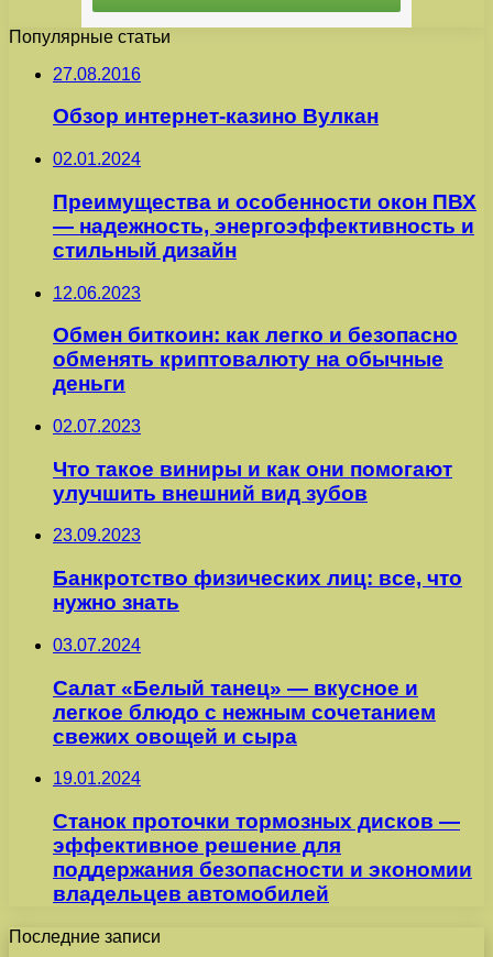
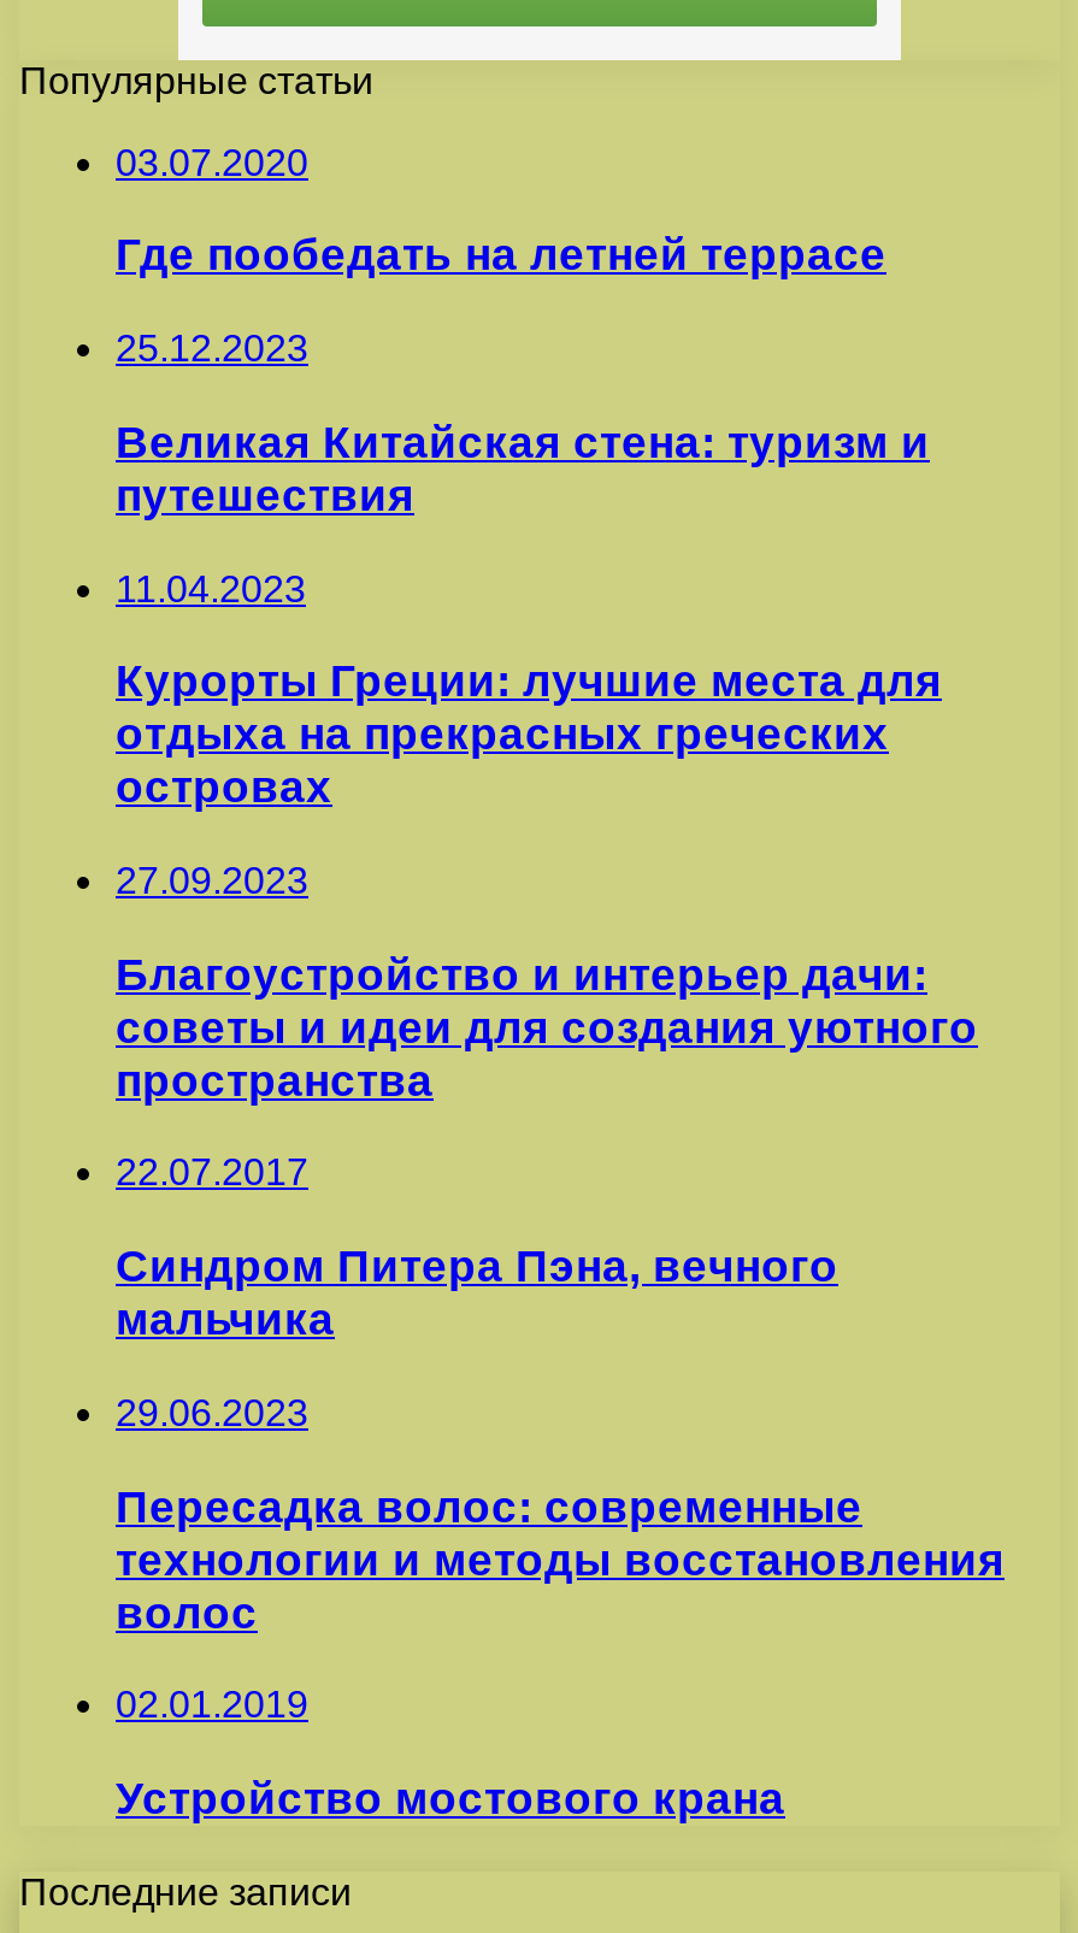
- 27.08.2016
+ 03.07.2020

- Обзор интернет-казино Вулкан
+ Где пообедать на летней террасе

- 02.01.2024
+ 25.12.2023

- Преимущества и особенности окон ПВХ
- — надежность, энергоэффективность и
- стильный дизайн
+ Великая Китайская стена: туризм и
+ путешествия

- 12.06.2023
+ 11.04.2023

- Обмен биткоин: как легко и безопасно
- обменять криптовалюту на обычные
- деньги
+ Курорты Греции: лучшие места для
+ отдыха на прекрасных греческих
+ островах

- 02.07.2023
+ 27.09.2023

- Что такое виниры и как они помогают
- улучшить внешний вид зубов
+ Благоустройство и интерьер дачи:
+ советы и идеи для создания уютного
+ пространства

- 23.09.2023
+ 22.07.2017

- Банкротство физических лиц: все, что
- нужно знать
+ Синдром Питера Пэна, вечного
+ мальчика

- 03.07.2024
+ 29.06.2023

- Салат «Белый танец» — вкусное и
- легкое блюдо с нежным сочетанием
- свежих овощей и сыра
+ Пересадка волос: современные
+ технологии и методы восстановления
+ волос

- 19.01.2024
+ 02.01.2019

- Станок проточки тормозных дисков —
- эффективное решение для
- поддержания безопасности и экономии
- владельцев автомобилей
+ Устройство мостового крана
